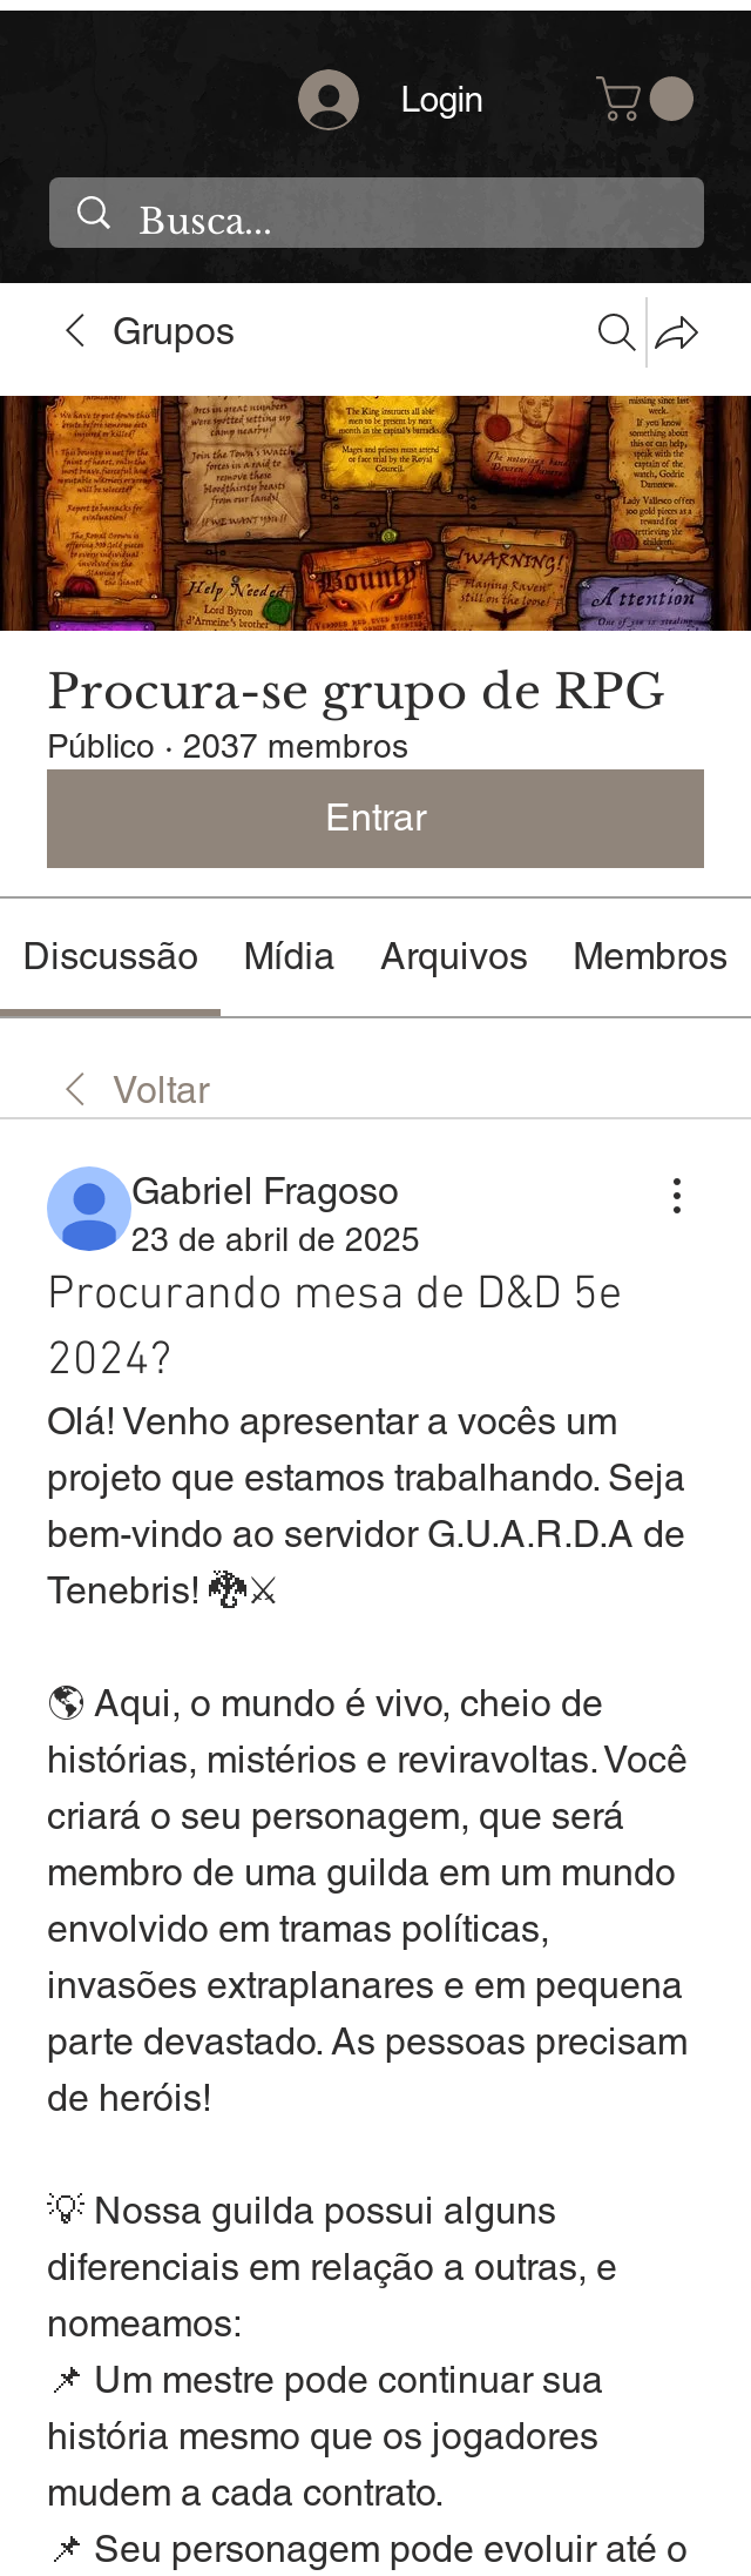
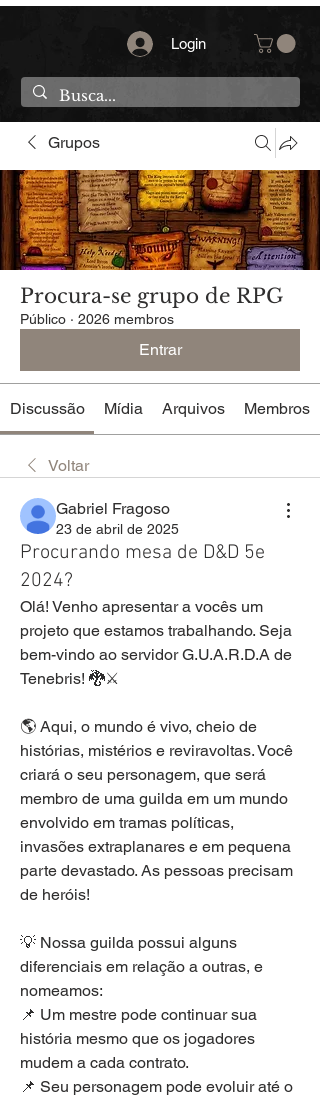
- Público · 2037 membros
+ Público · 2026 membros
